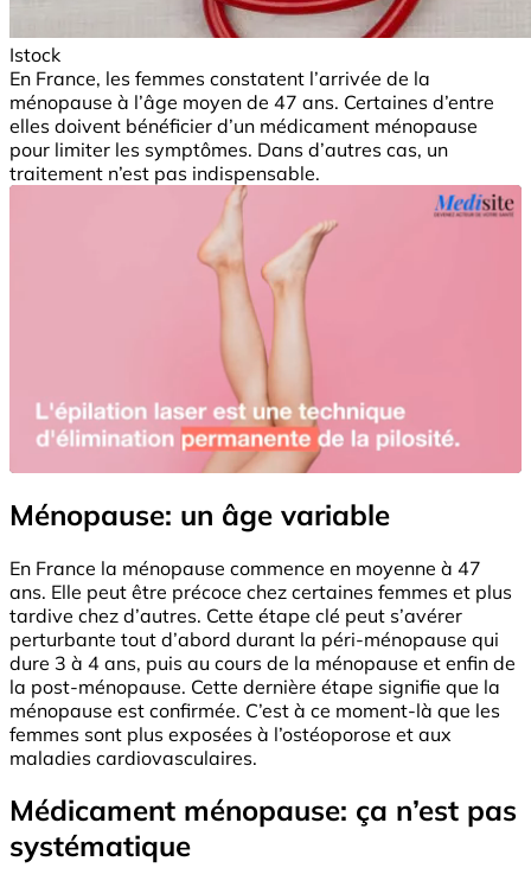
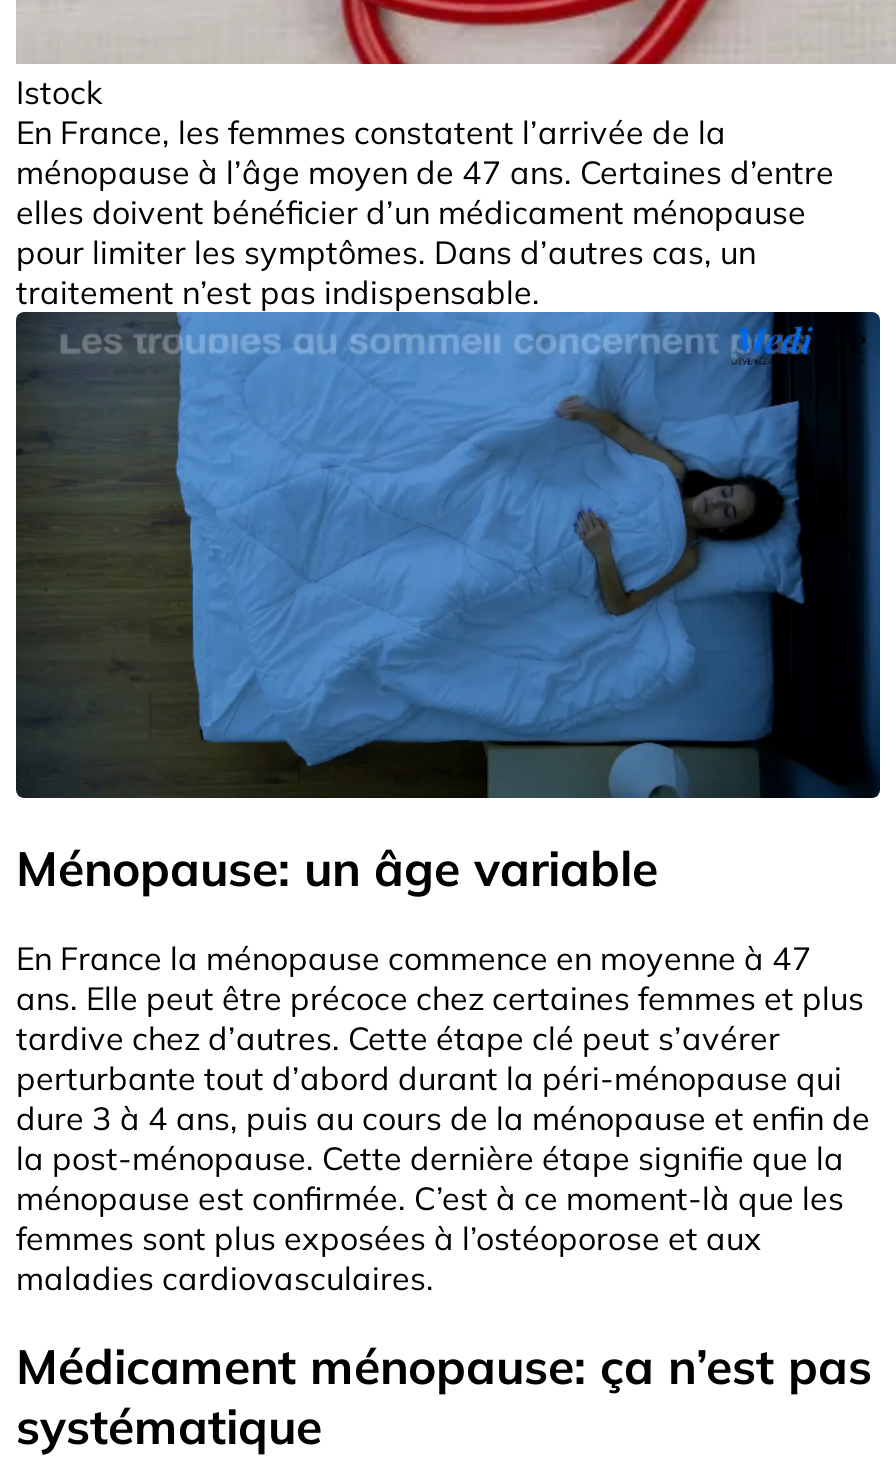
- [image]
+ [image]
